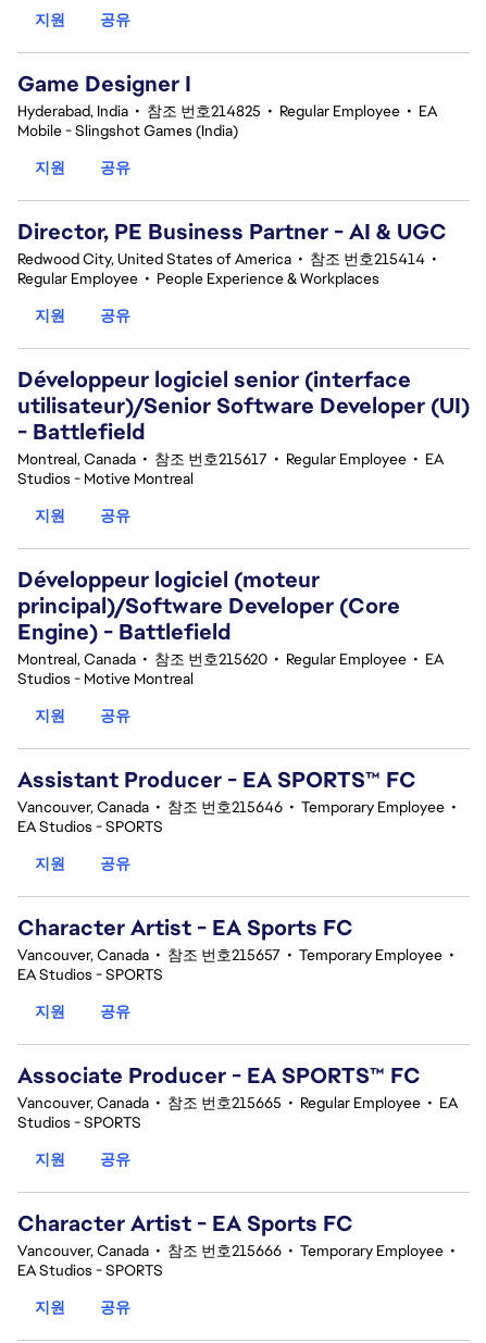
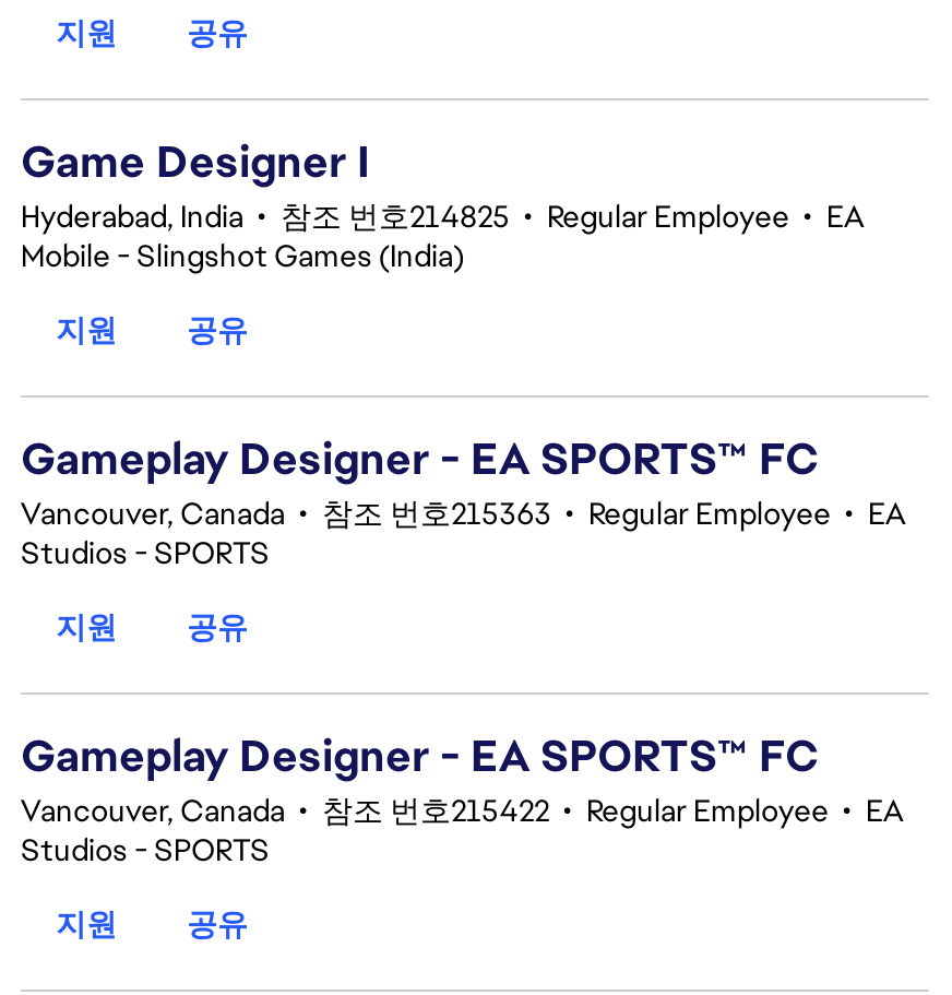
- Director, PE Business Partner - AI & UGC
- Redwood City, United States of America • 참조 번호215414 •
- Regular Employee • People Experience & Workplaces
- 지원
- 공유
- Développeur logiciel senior (interface
- utilisateur)/Senior Software Developer (UI)
- - Battlefield
- Montreal, Canada • 참조 번호215617 • Regular Employee • EA
- Studios - Motive Montreal
- 지원
- 공유
- Développeur logiciel (moteur
- principal)/Software Developer (Core
- Engine) - Battlefield
- Montreal, Canada • 참조 번호215620 • Regular Employee • EA
- Studios - Motive Montreal
- 지원
- 공유
- Assistant Producer - EA SPORTS™ FC
- Vancouver, Canada • 참조 번호215646 • Temporary Employee •
- EA Studios - SPORTS
- 지원
- 공유
- Character Artist - EA Sports FC
- Vancouver, Canada • 참조 번호215657 • Temporary Employee •
- EA Studios - SPORTS
- 지원
- 공유
- Associate Producer - EA SPORTS™ FC
- Vancouver, Canada • 참조 번호215665 • Regular Employee • EA
+ Gameplay Designer - EA SPORTS™ FC
+ Vancouver, Canada • 참조 번호215363 • Regular Employee • EA

- Character Artist - EA Sports FC
- Vancouver, Canada • 참조 번호215666 • Temporary Employee •
- EA Studios - SPORTS
+ Gameplay Designer - EA SPORTS™ FC
+ Vancouver, Canada • 참조 번호215422 • Regular Employee • EA
+ Studios - SPORTS
